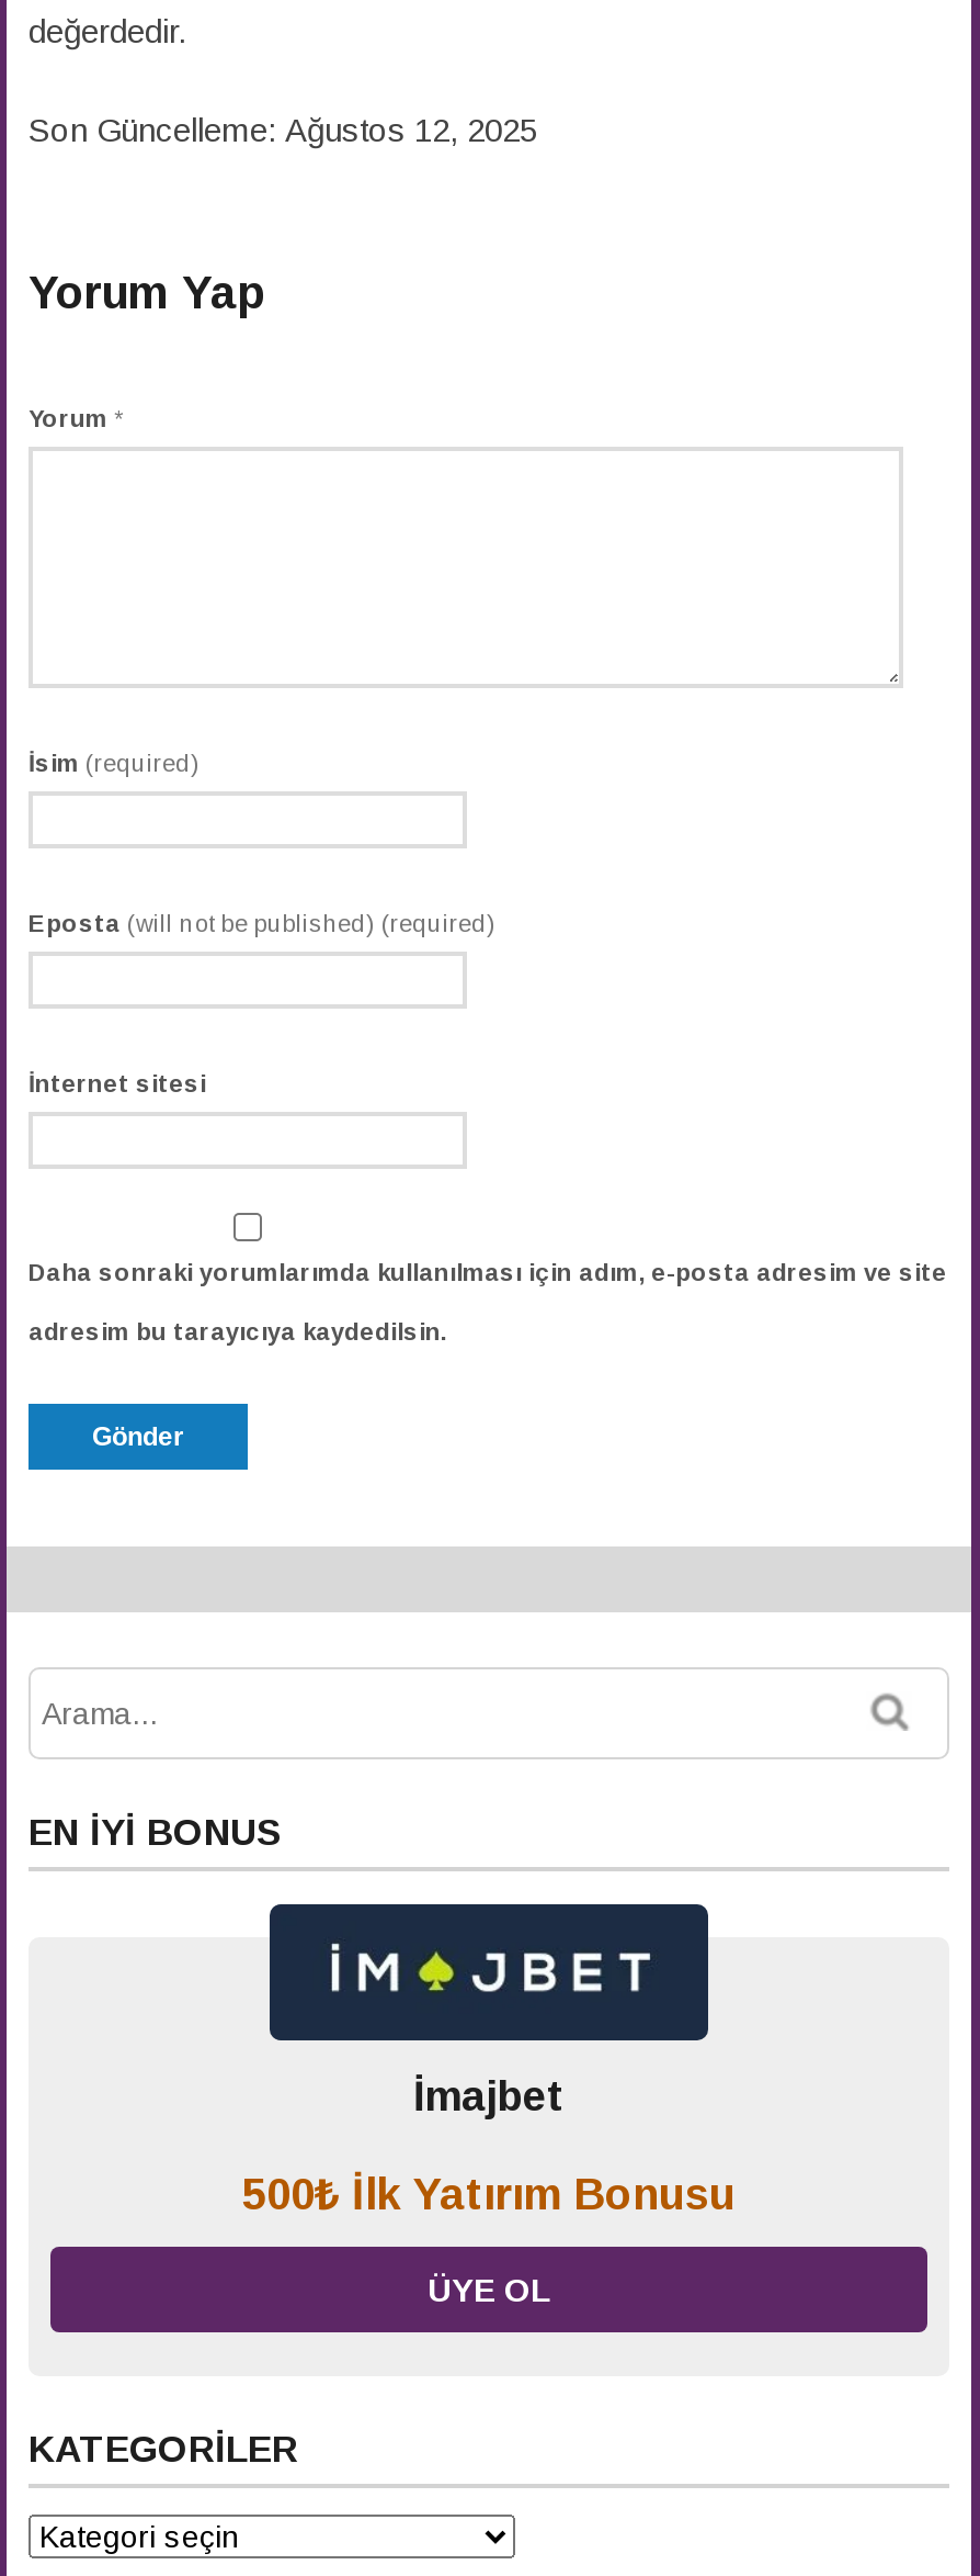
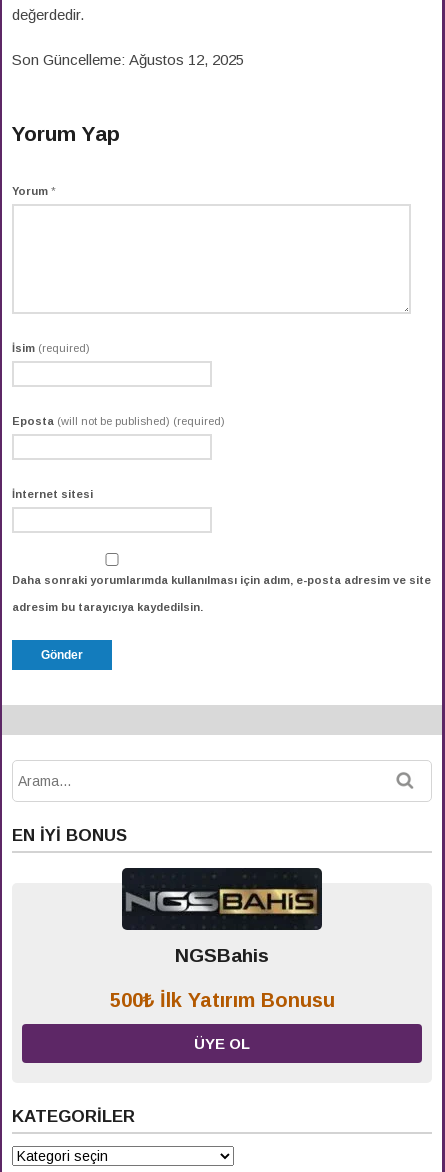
- [image]
- İmajbet
+ [image]
+ NGSBahis
